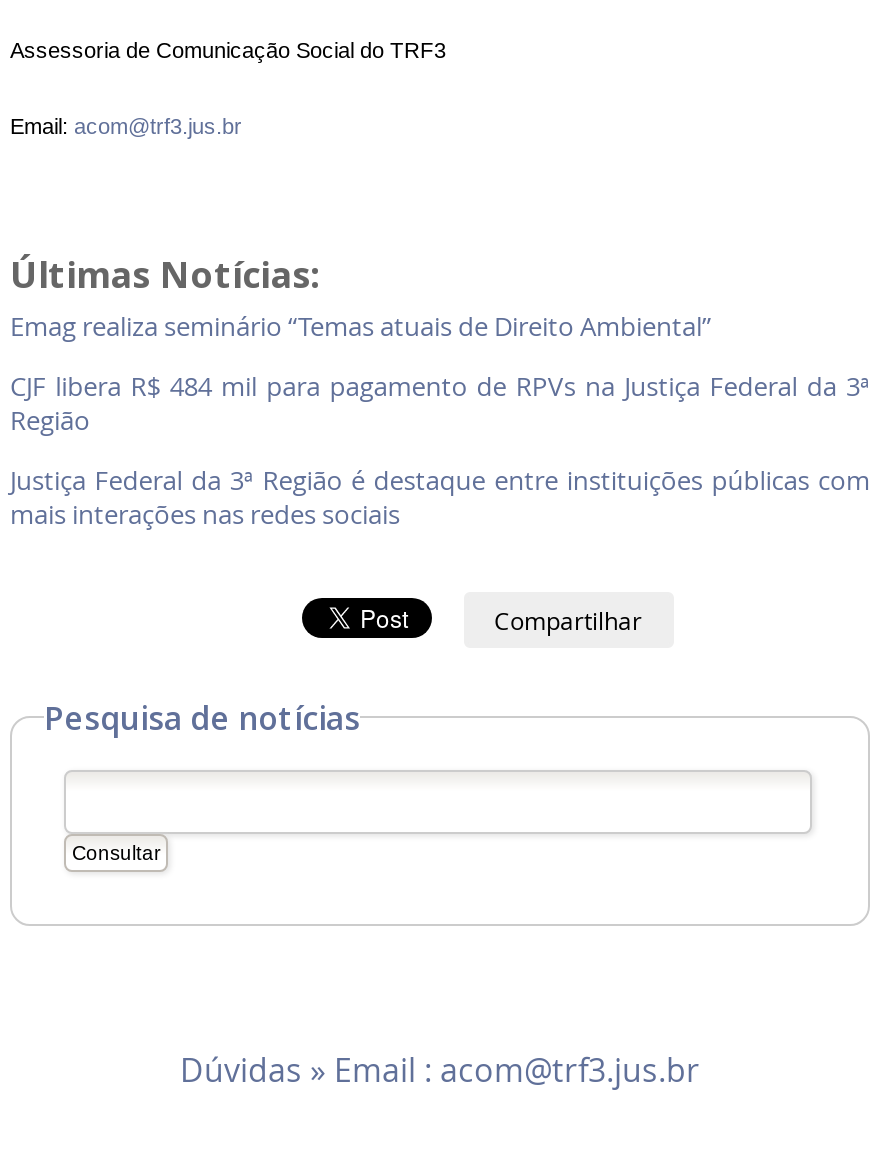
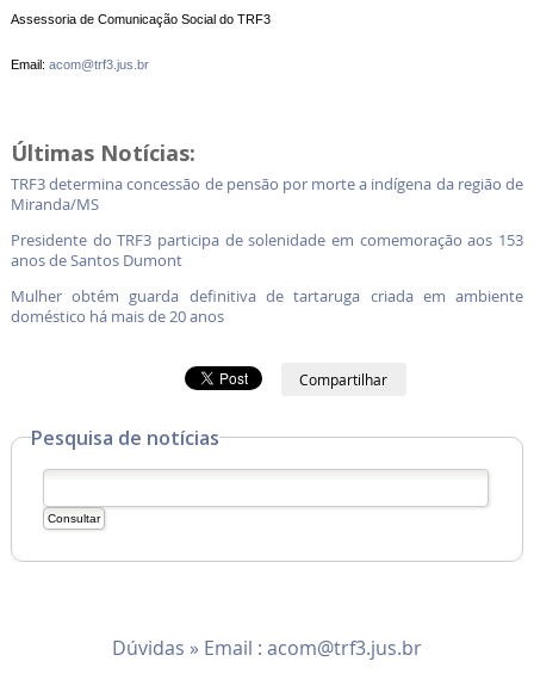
- Emag realiza seminário “Temas atuais de Direito Ambiental”
+ TRF3 determina concessão de pensão por morte a indígena da região de
+ Miranda/MS

- CJF libera R$ 484 mil para pagamento de RPVs na Justiça Federal da 3ª
- Região
+ Presidente do TRF3 participa de solenidade em comemoração aos 153
+ anos de Santos Dumont

- Justiça Federal da 3ª Região é destaque entre instituições públicas com
- mais interações nas redes sociais
+ Mulher obtém guarda definitiva de tartaruga criada em ambiente
+ doméstico há mais de 20 anos
